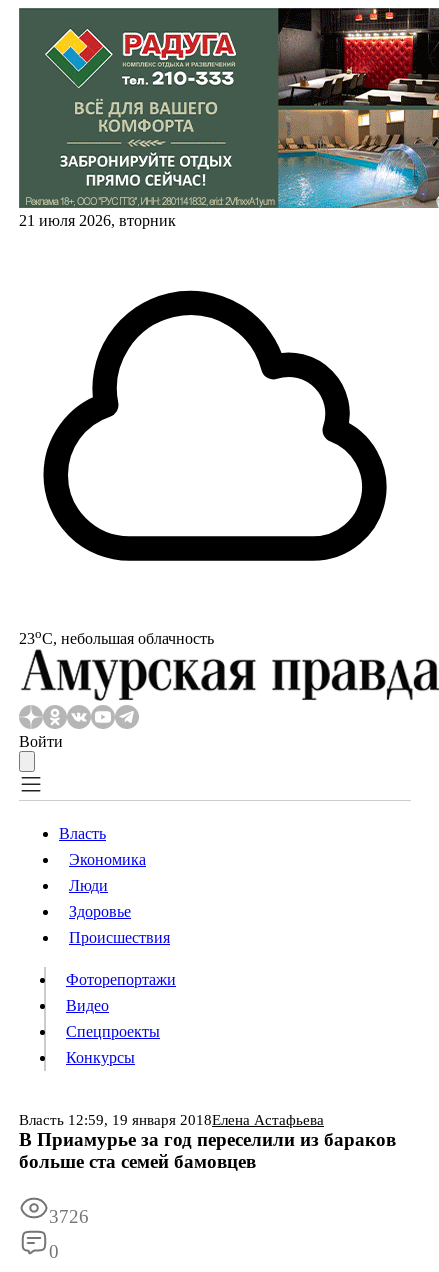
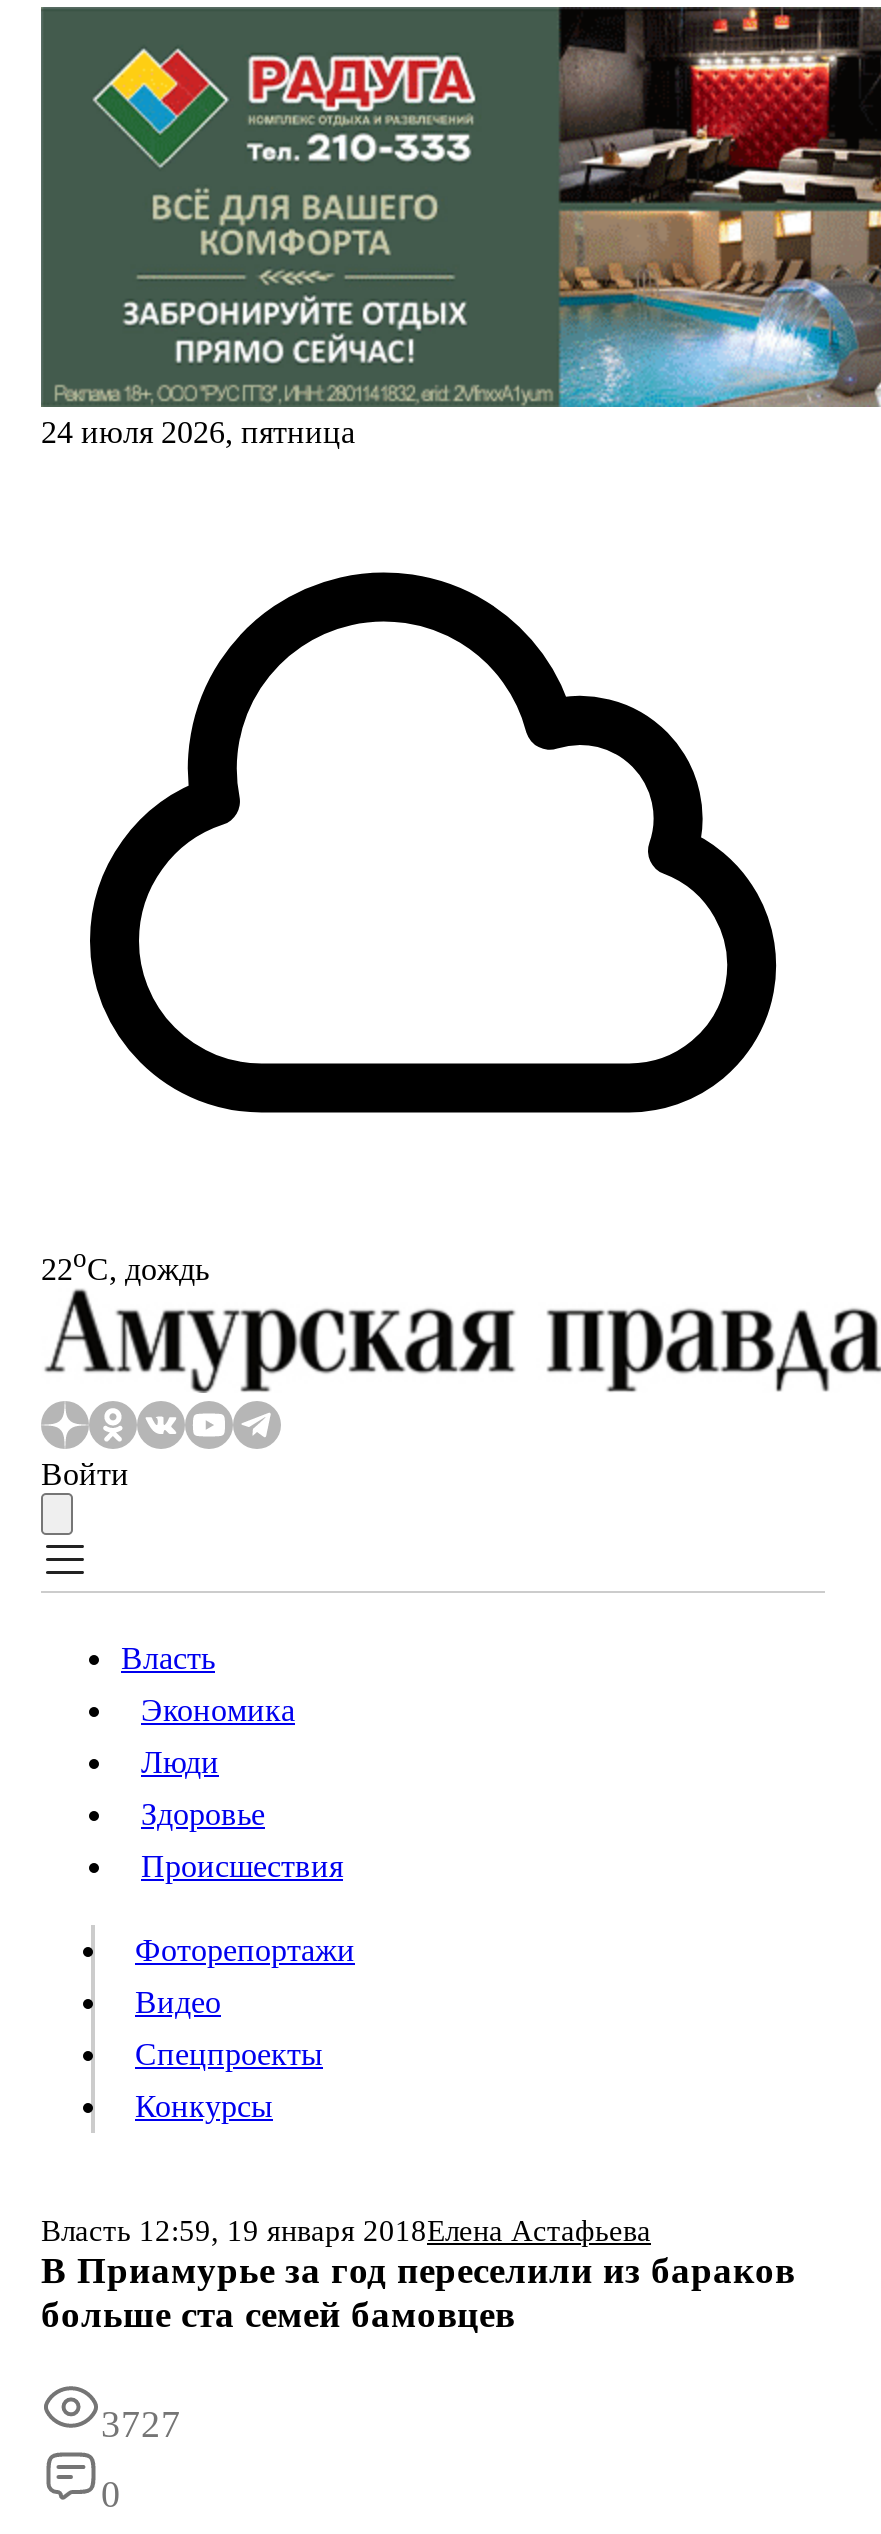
- 21 июля 2026, вторник
+ 24 июля 2026, пятница

- 23oС, небольшая облачность
+ 22oС, дождь

- 3726
+ 3727
